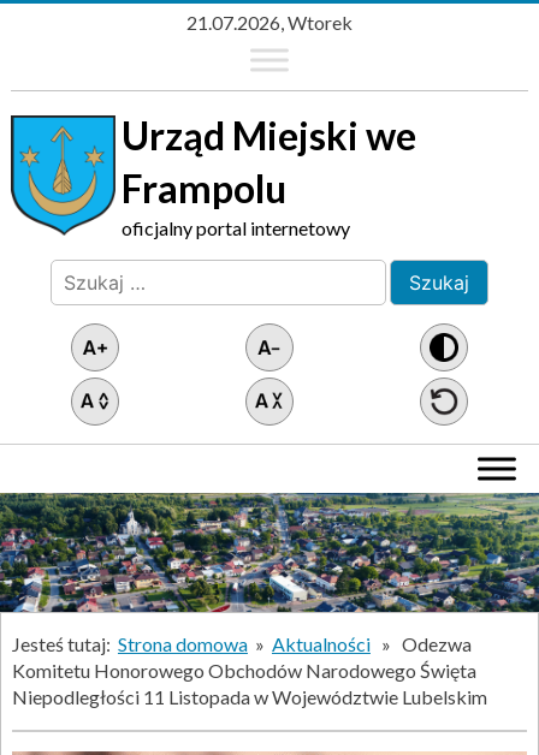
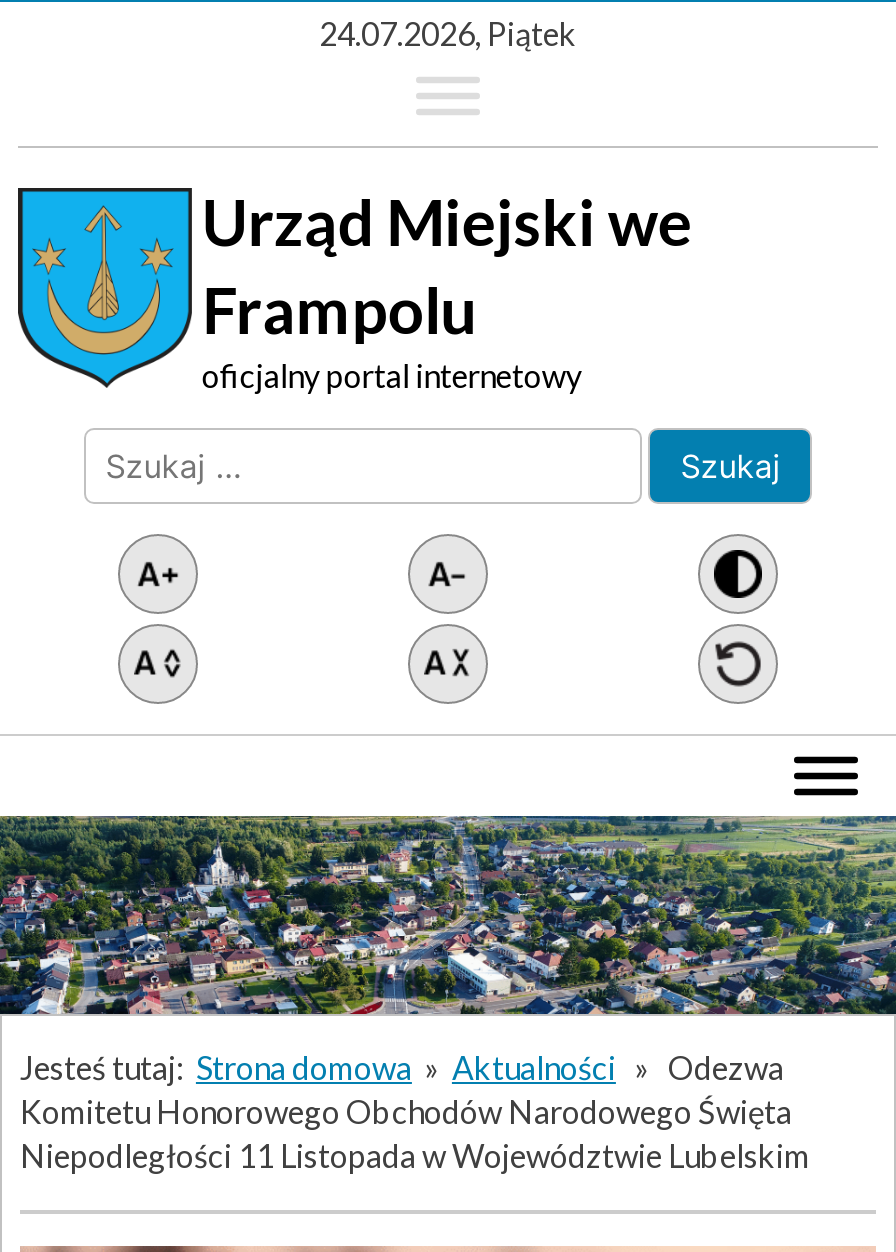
- 21.07.2026, Wtorek
+ 24.07.2026, Piątek
